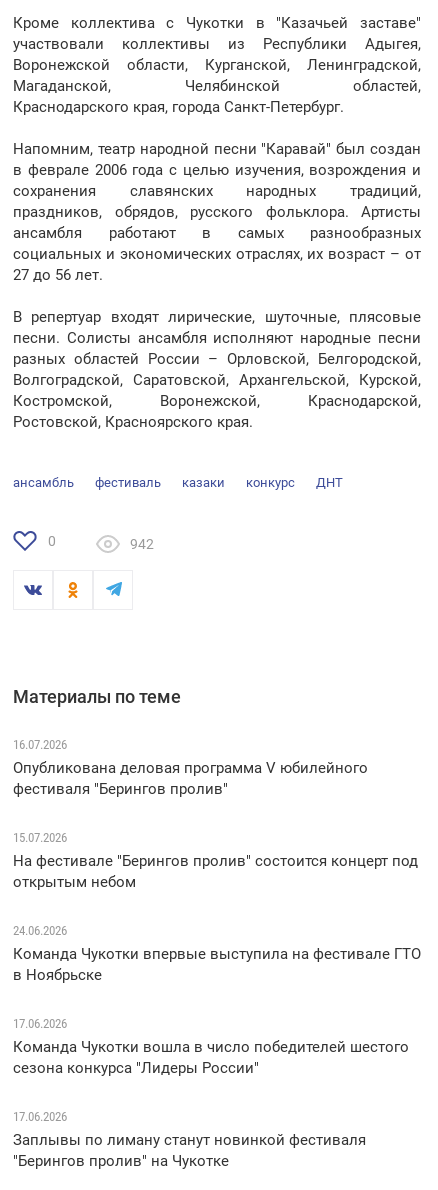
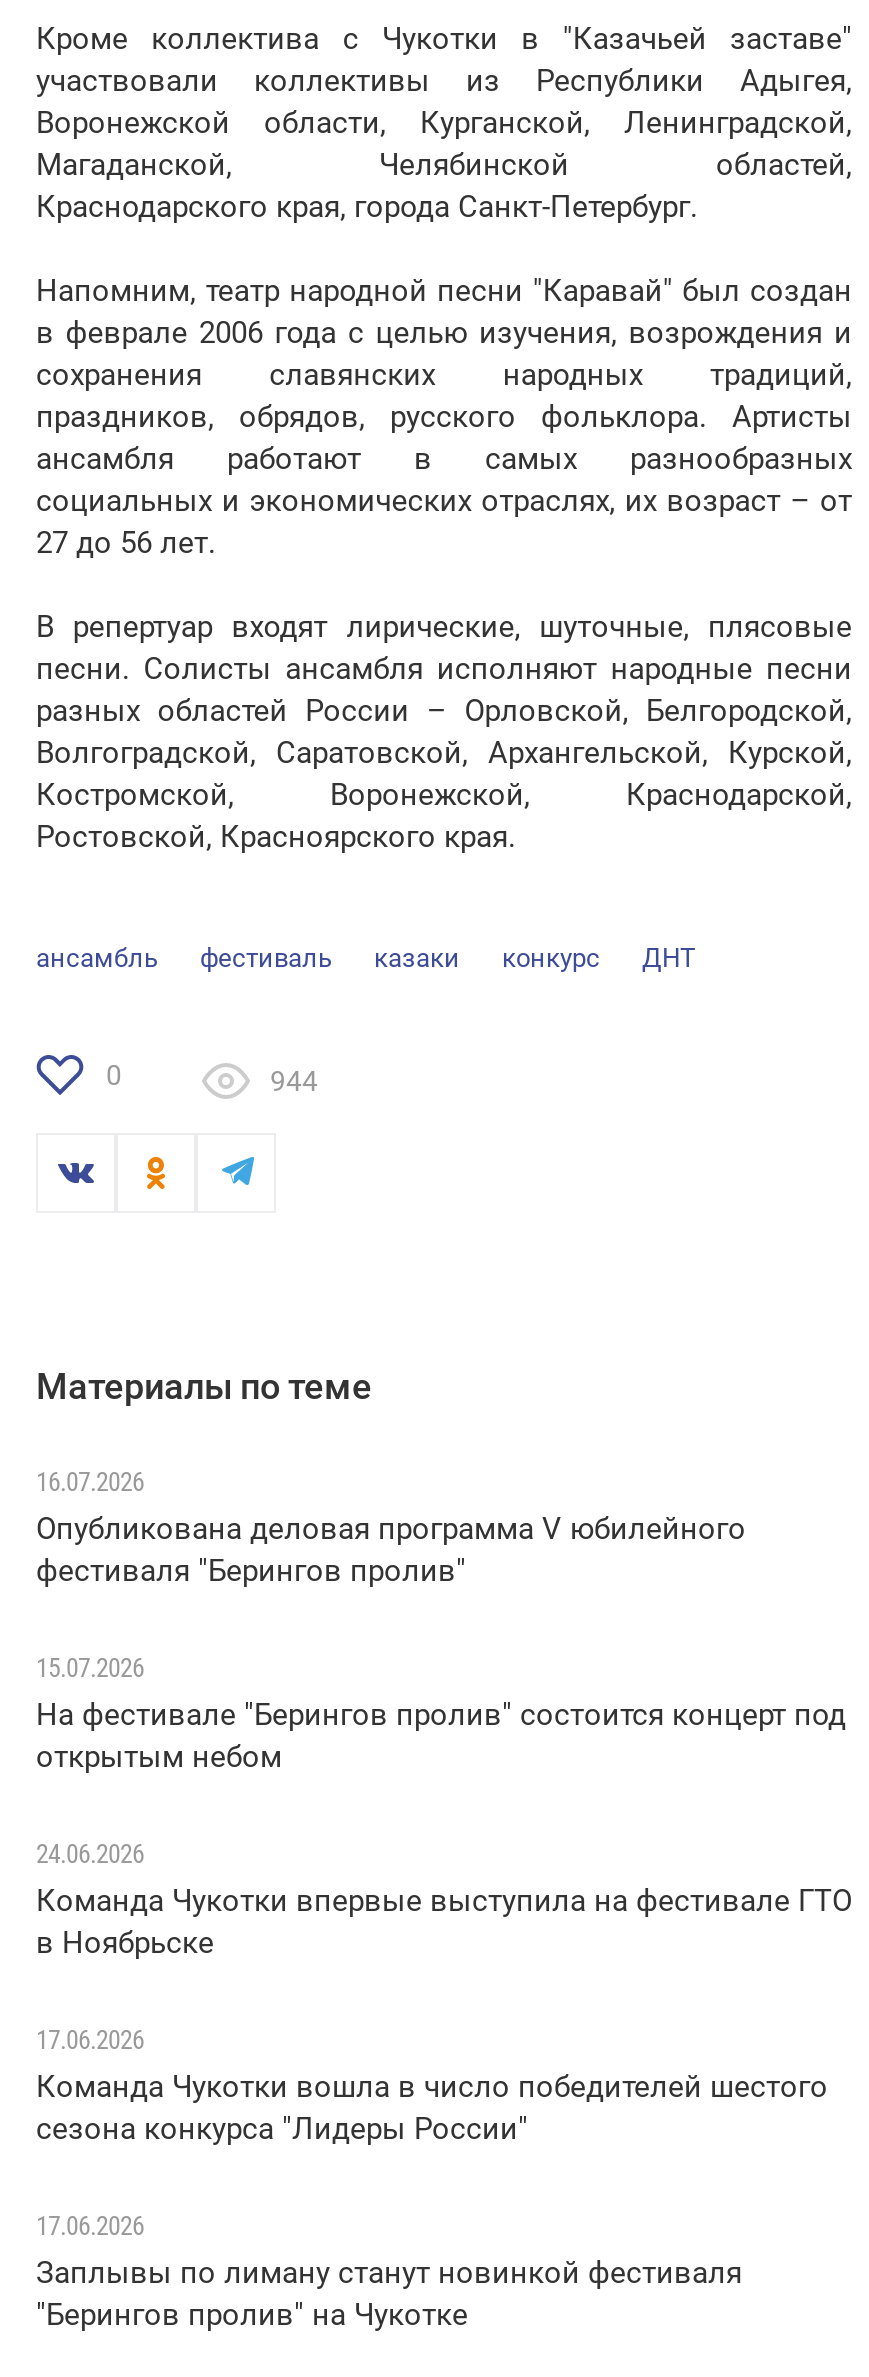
- 942
+ 944
